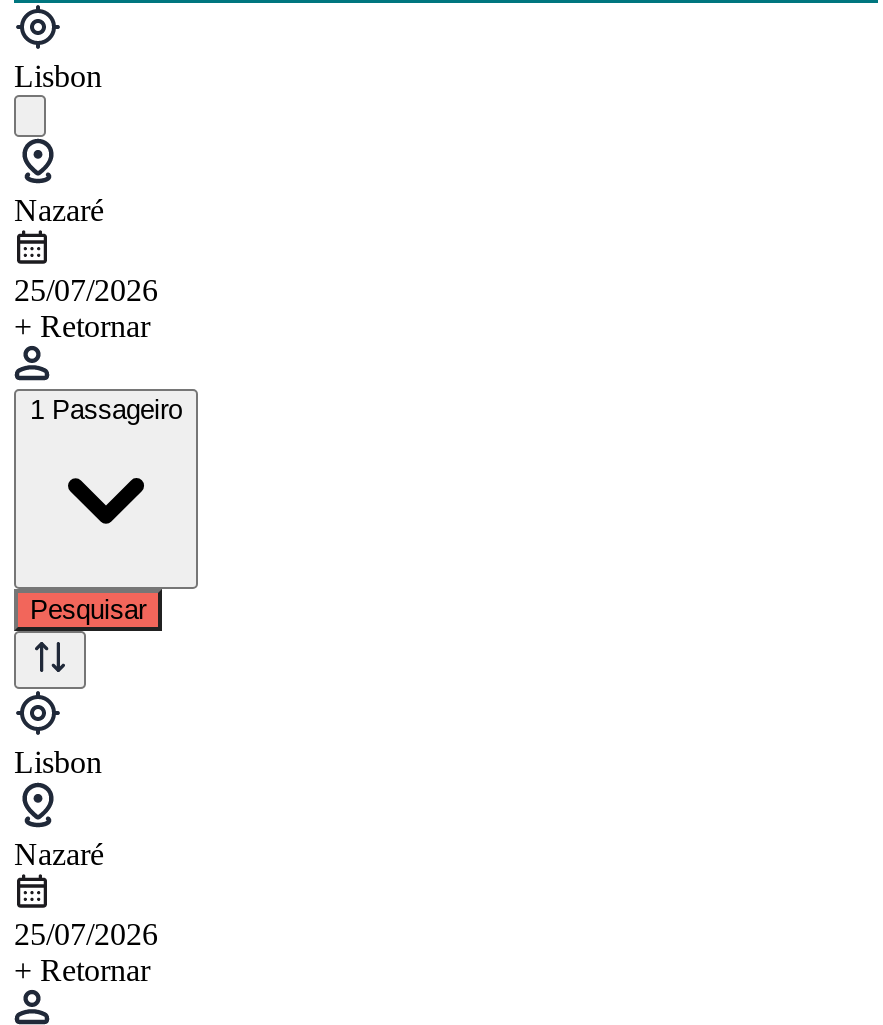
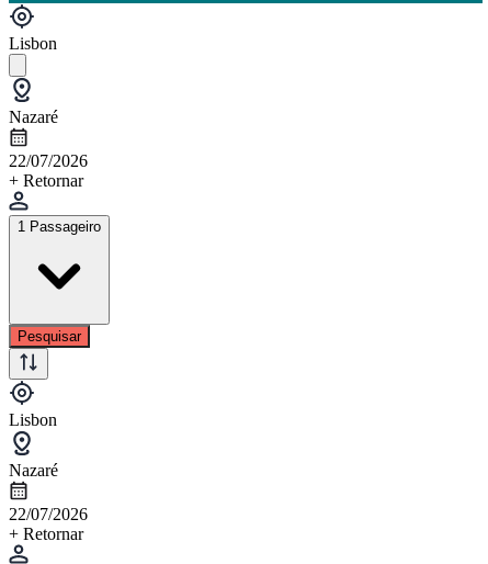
- 25/07/2026
+ 22/07/2026

- 25/07/2026
+ 22/07/2026
